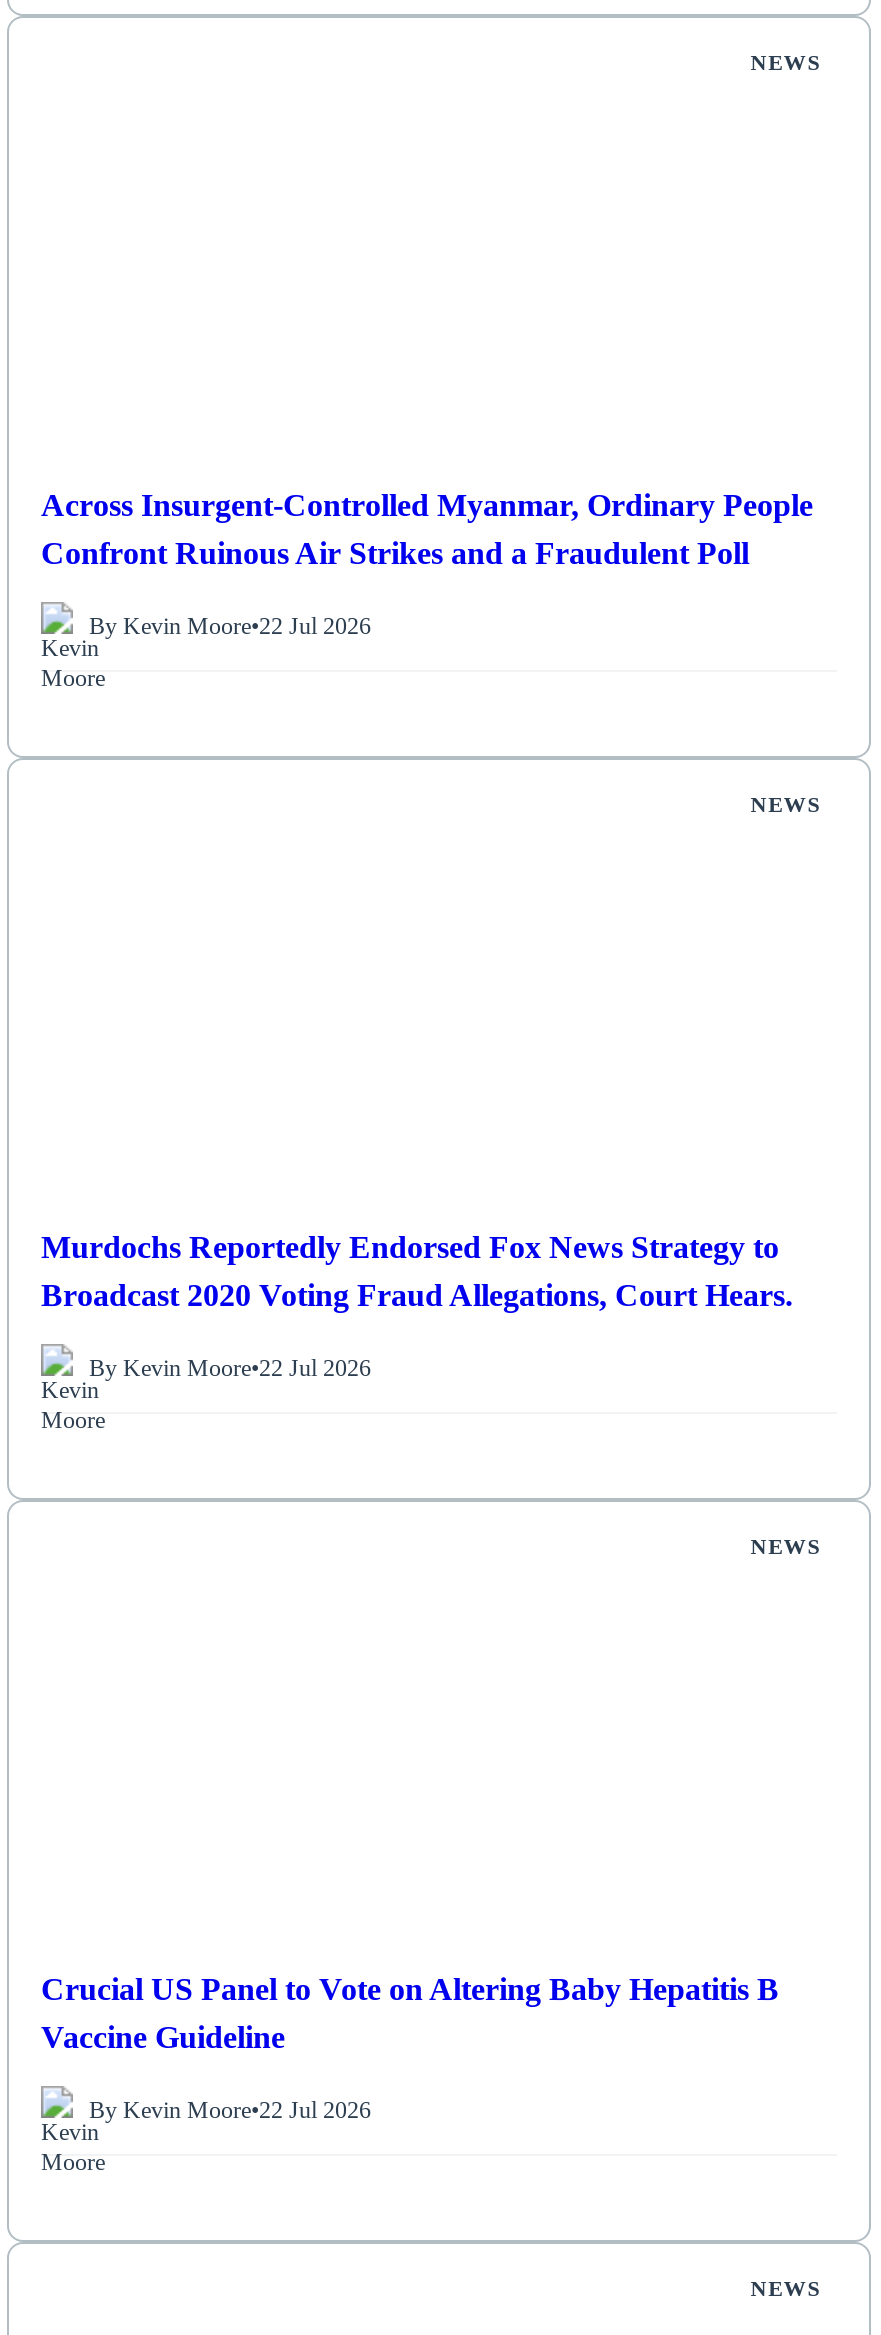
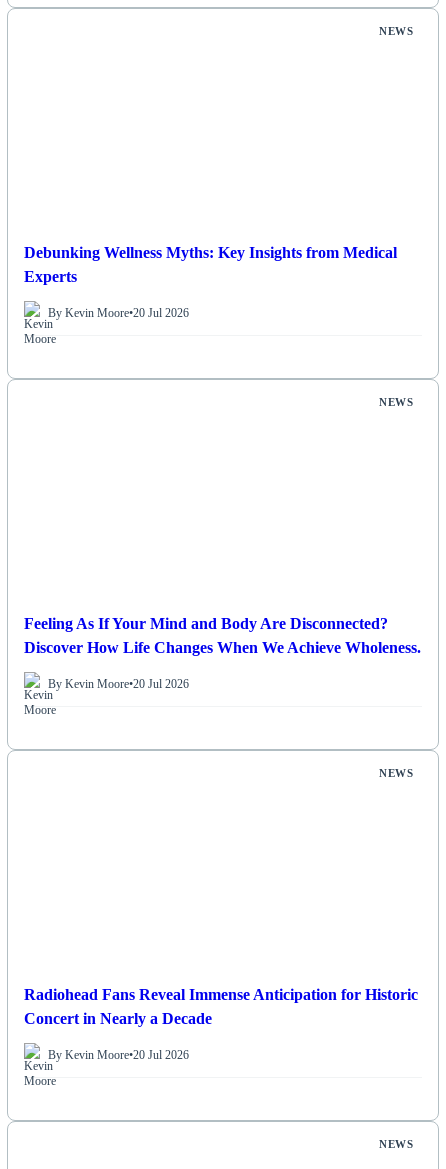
- Across Insurgent-Controlled Myanmar, Ordinary People
- Confront Ruinous Air Strikes and a Fraudulent Poll
+ Debunking Wellness Myths: Key Insights from Medical
+ Experts

- By Kevin Moore•22 Jul 2026
+ By Kevin Moore•20 Jul 2026

- Murdochs Reportedly Endorsed Fox News Strategy to
- Broadcast 2020 Voting Fraud Allegations, Court Hears.
+ Feeling As If Your Mind and Body Are Disconnected?
+ Discover How Life Changes When We Achieve Wholeness.

- By Kevin Moore•22 Jul 2026
+ By Kevin Moore•20 Jul 2026

- Crucial US Panel to Vote on Altering Baby Hepatitis B
- Vaccine Guideline
+ Radiohead Fans Reveal Immense Anticipation for Historic
+ Concert in Nearly a Decade

- By Kevin Moore•22 Jul 2026
+ By Kevin Moore•20 Jul 2026
